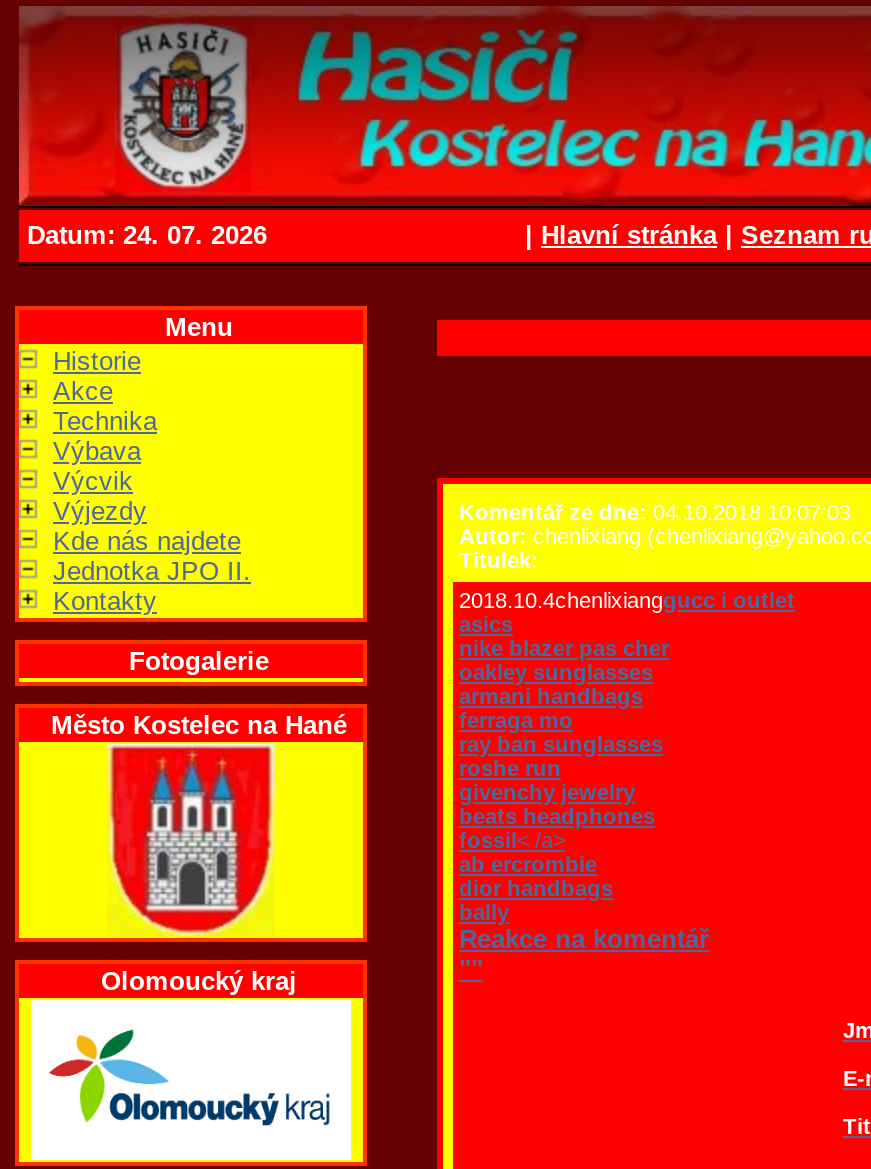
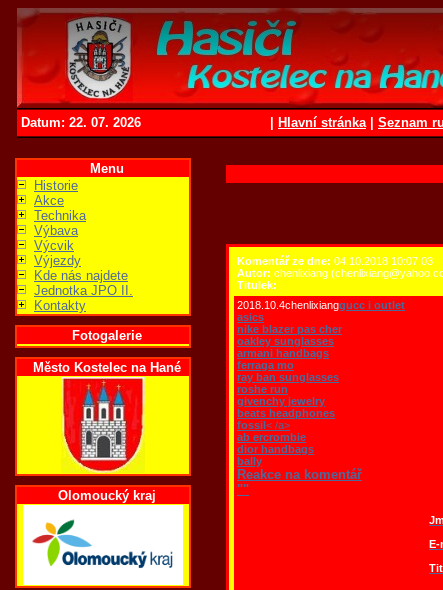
- Datum: 24. 07. 2026
+ Datum: 22. 07. 2026
